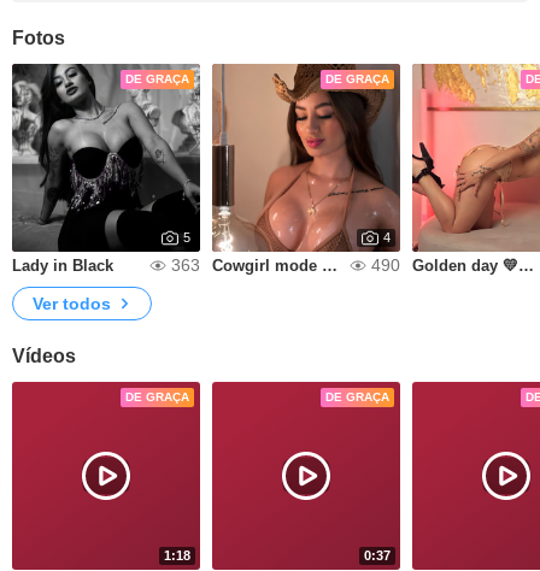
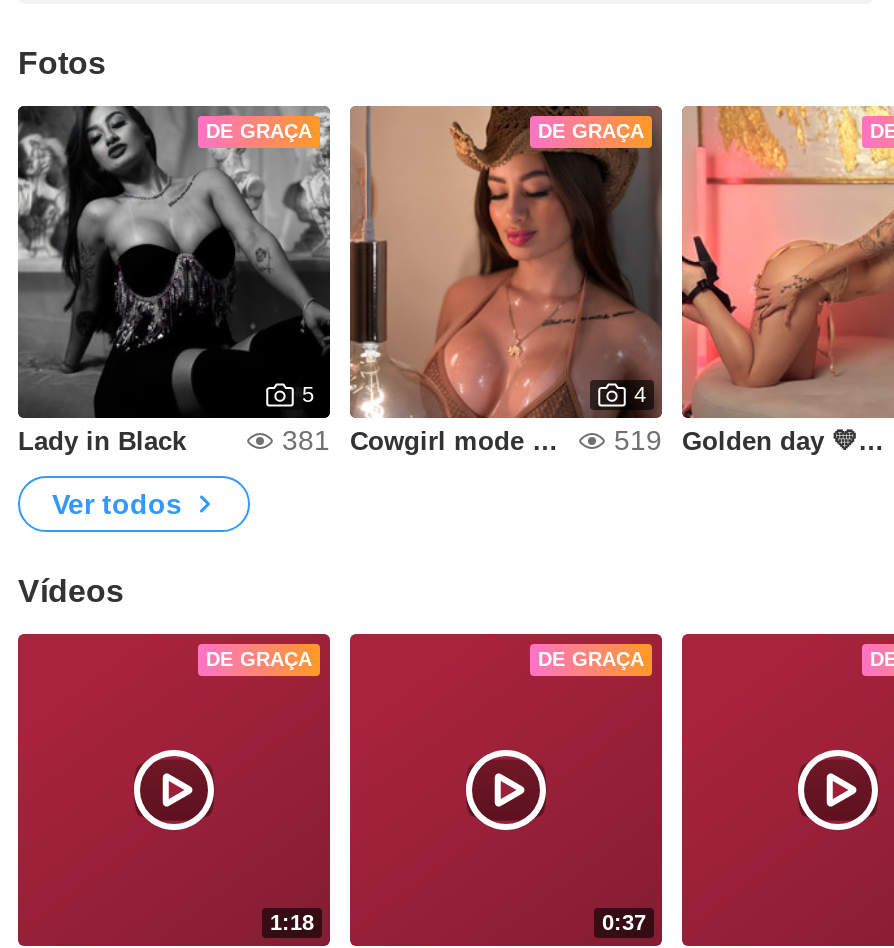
- 363
+ 381

- 490
+ 519
